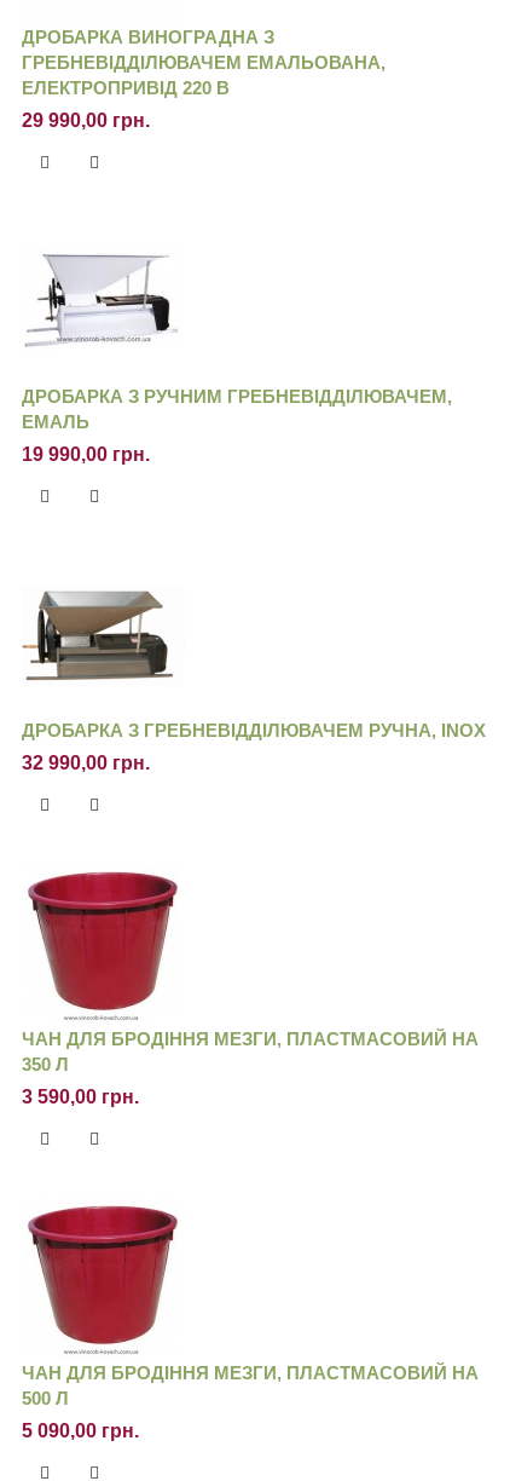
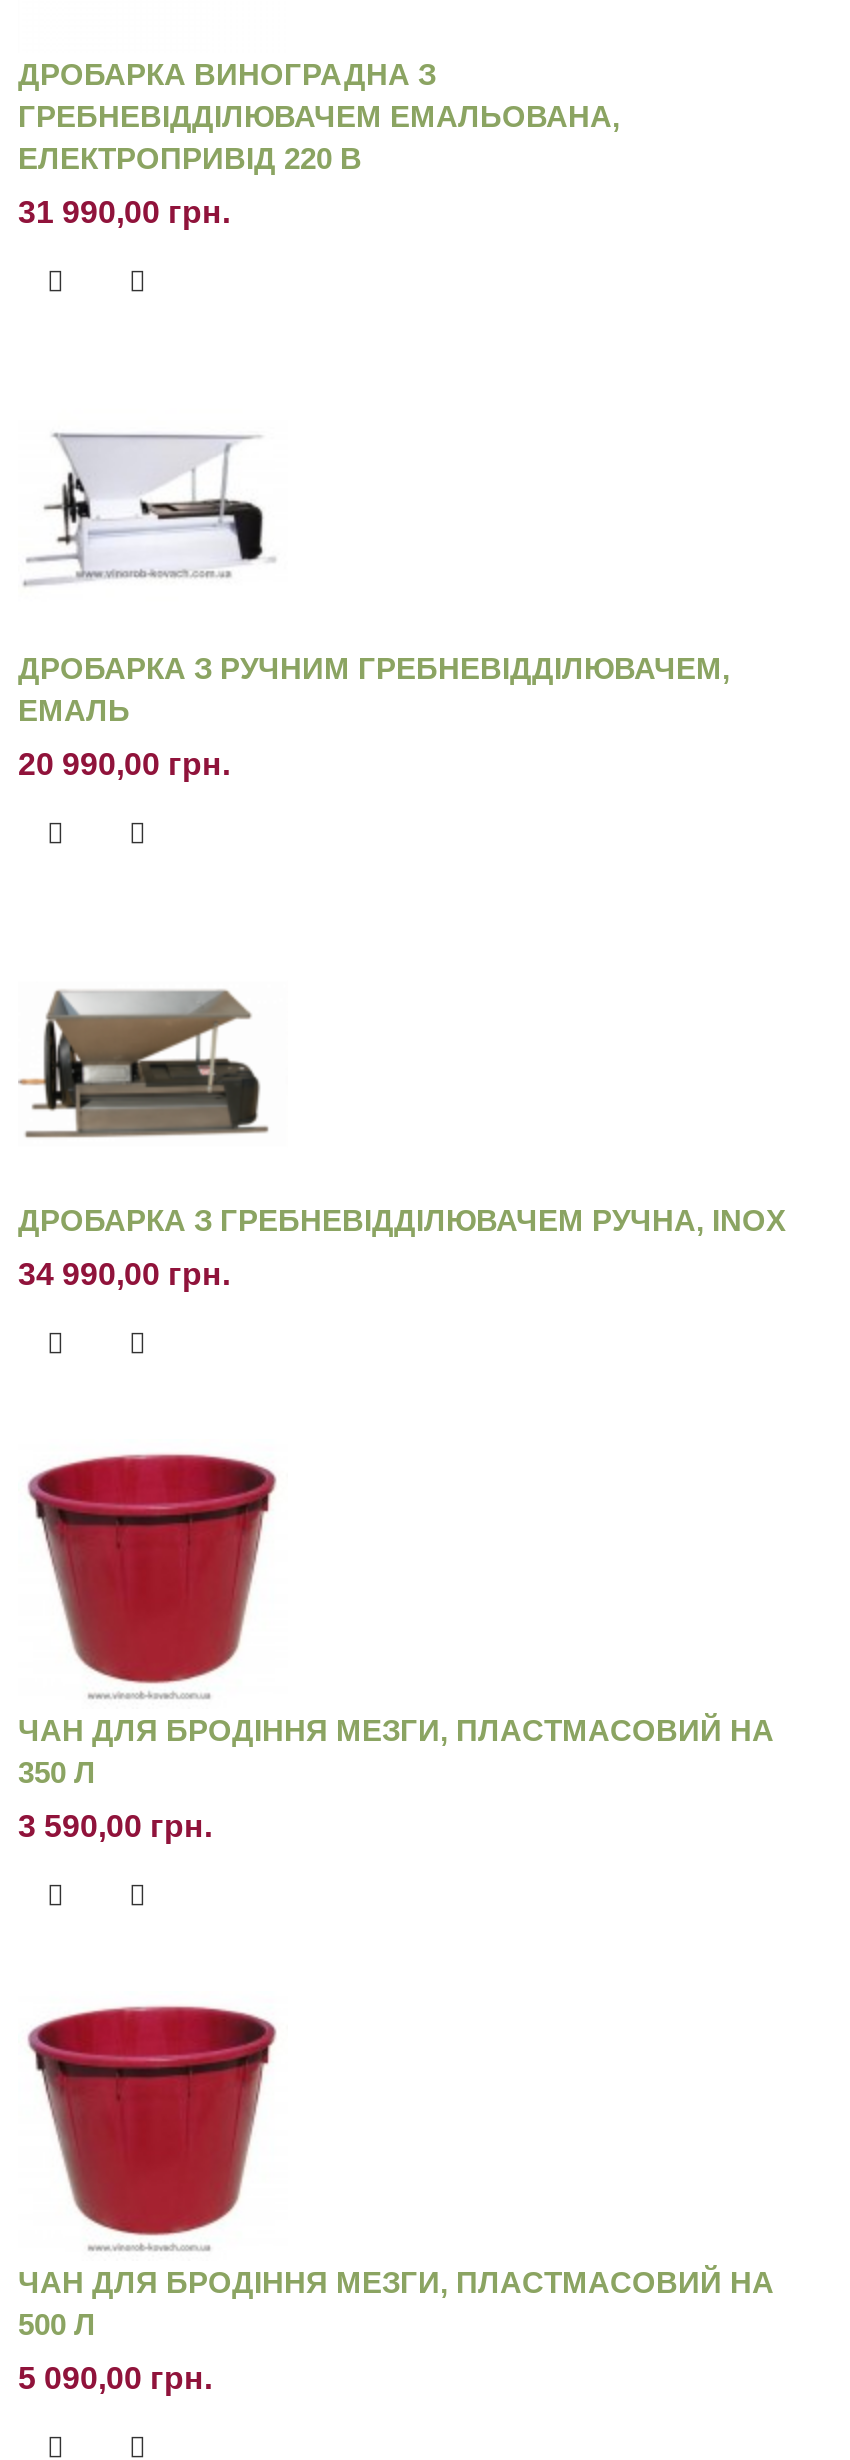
- 29 990,00 грн.
+ 31 990,00 грн.

- 19 990,00 грн.
+ 20 990,00 грн.

- 32 990,00 грн.
+ 34 990,00 грн.
